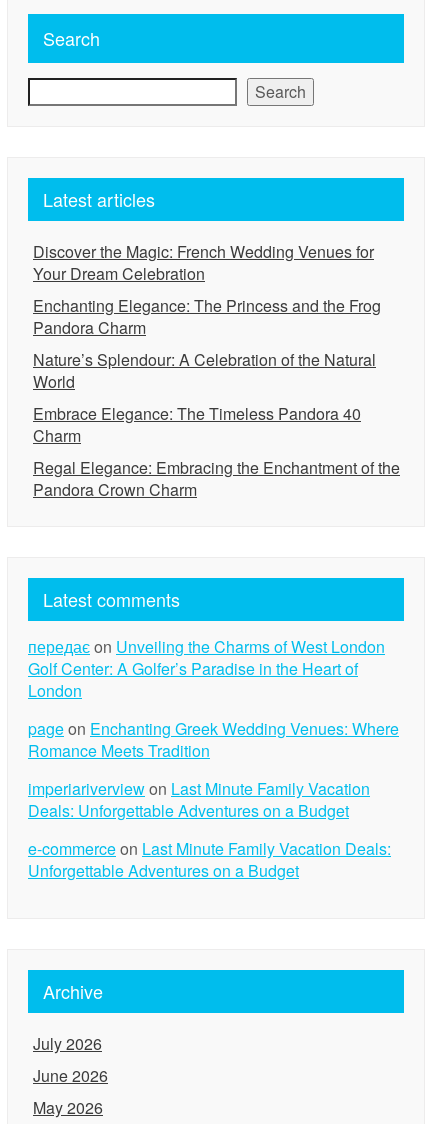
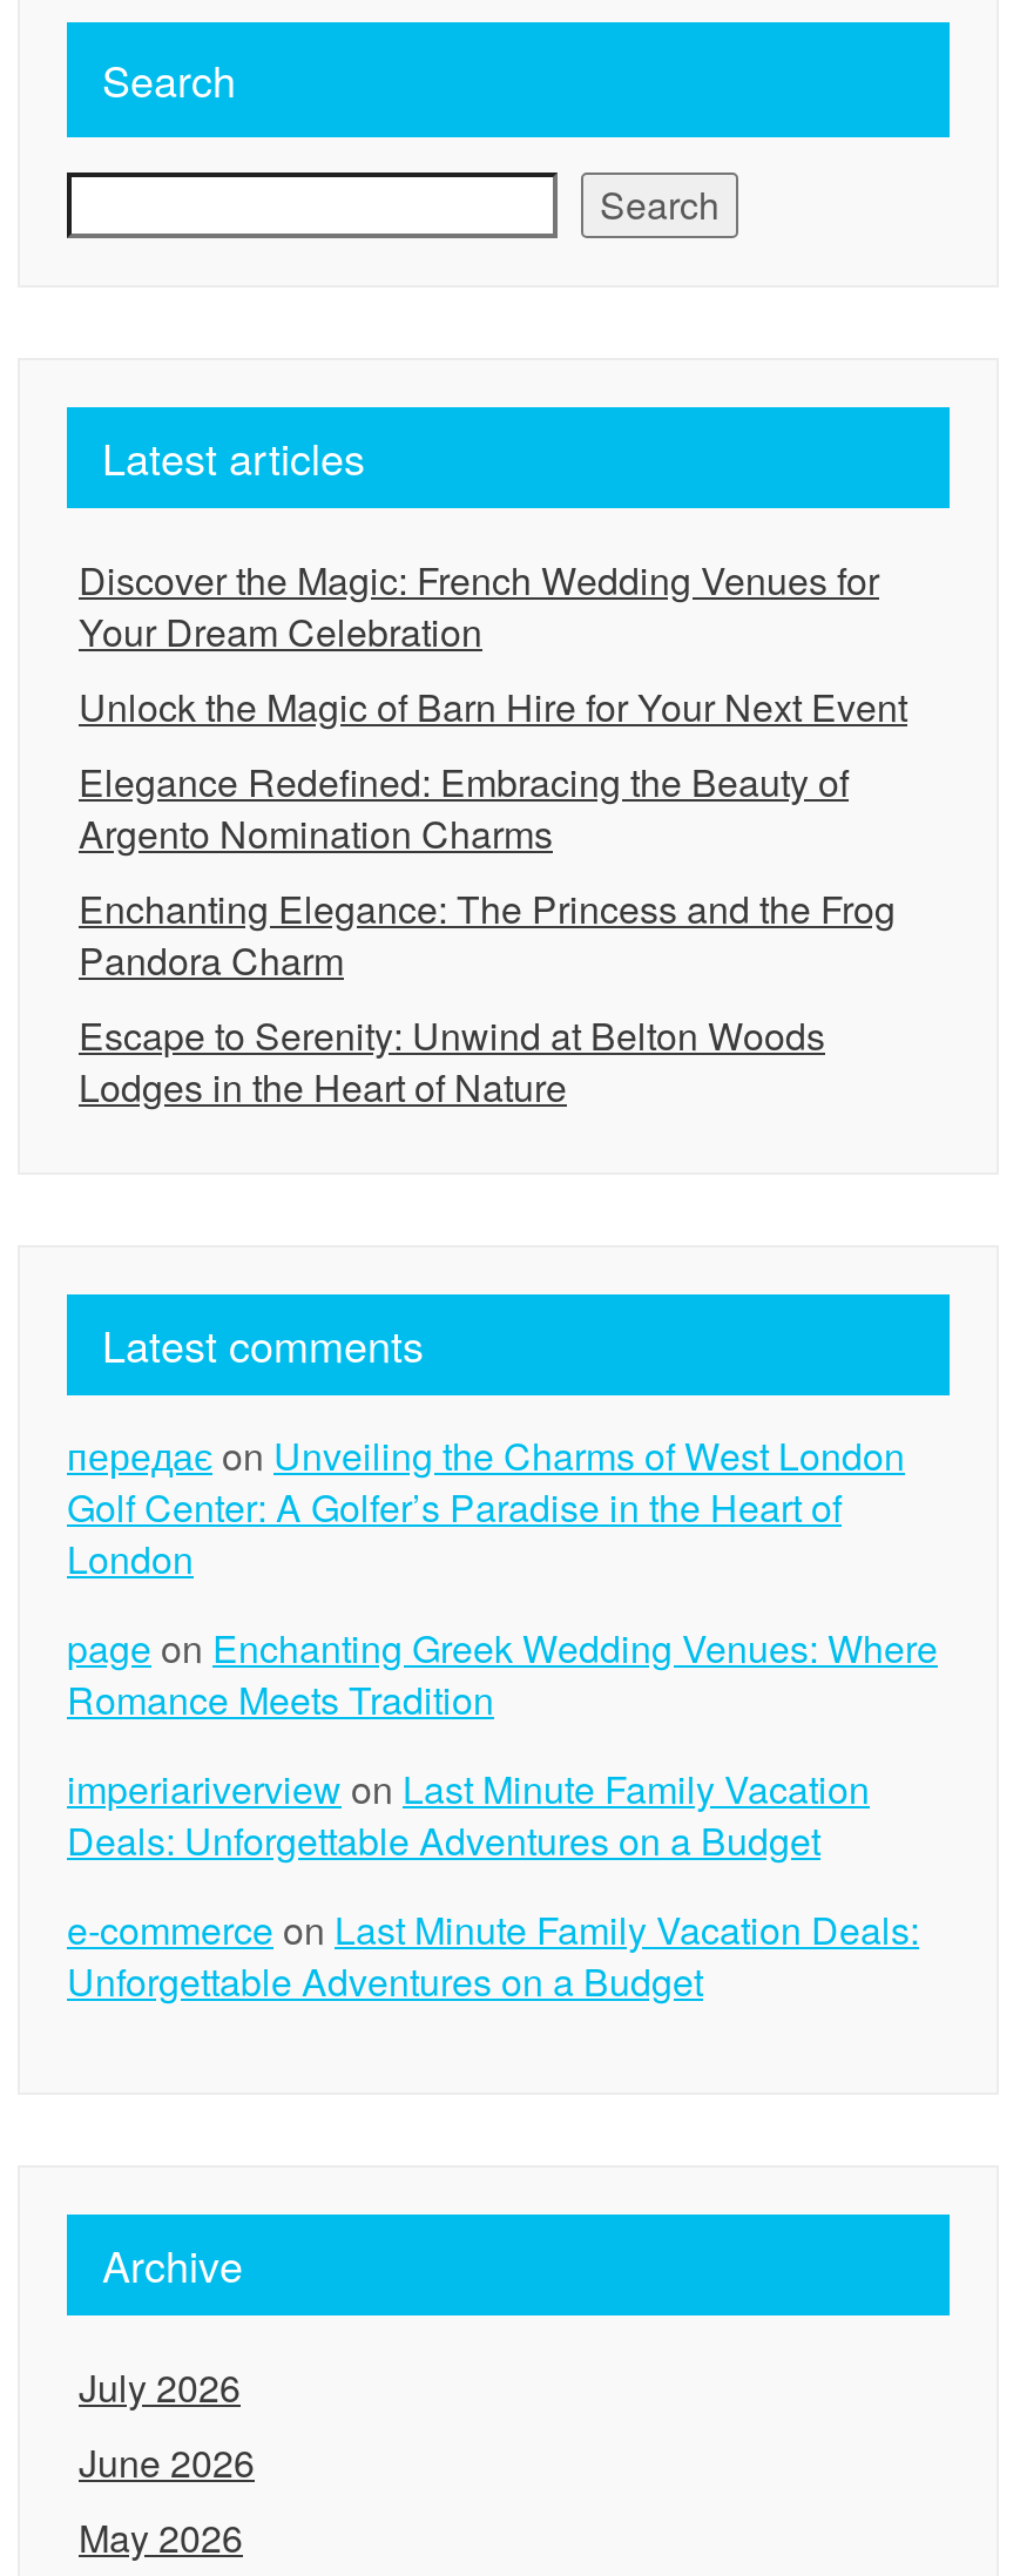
+ Unlock the Magic of Barn Hire for Your Next Event
+ Elegance Redefined: Embracing the Beauty of
+ Argento Nomination Charms

moved down: Enchanting Elegance: The Princess and the Frog | Pandora Charm

- Nature’s Splendour: A Celebration of the Natural
- World
- Embrace Elegance: The Timeless Pandora 40
- Charm
- Regal Elegance: Embracing the Enchantment of the
- Pandora Crown Charm
+ Escape to Serenity: Unwind at Belton Woods
+ Lodges in the Heart of Nature
